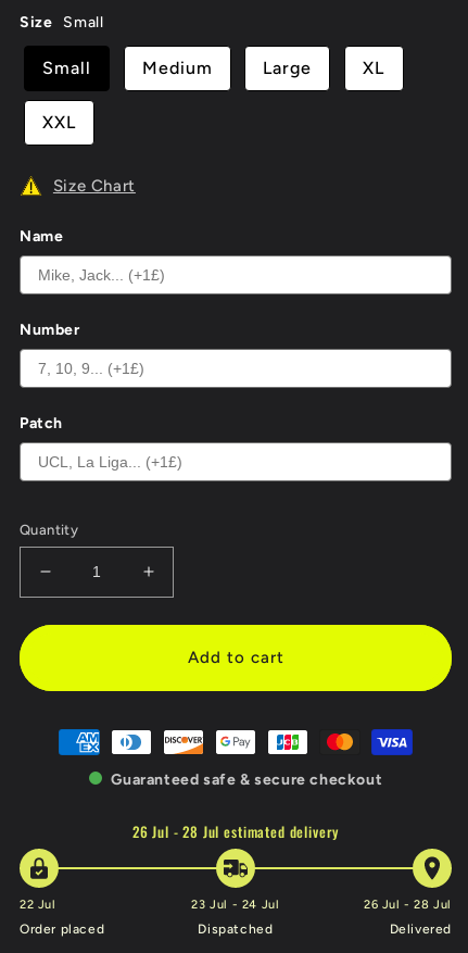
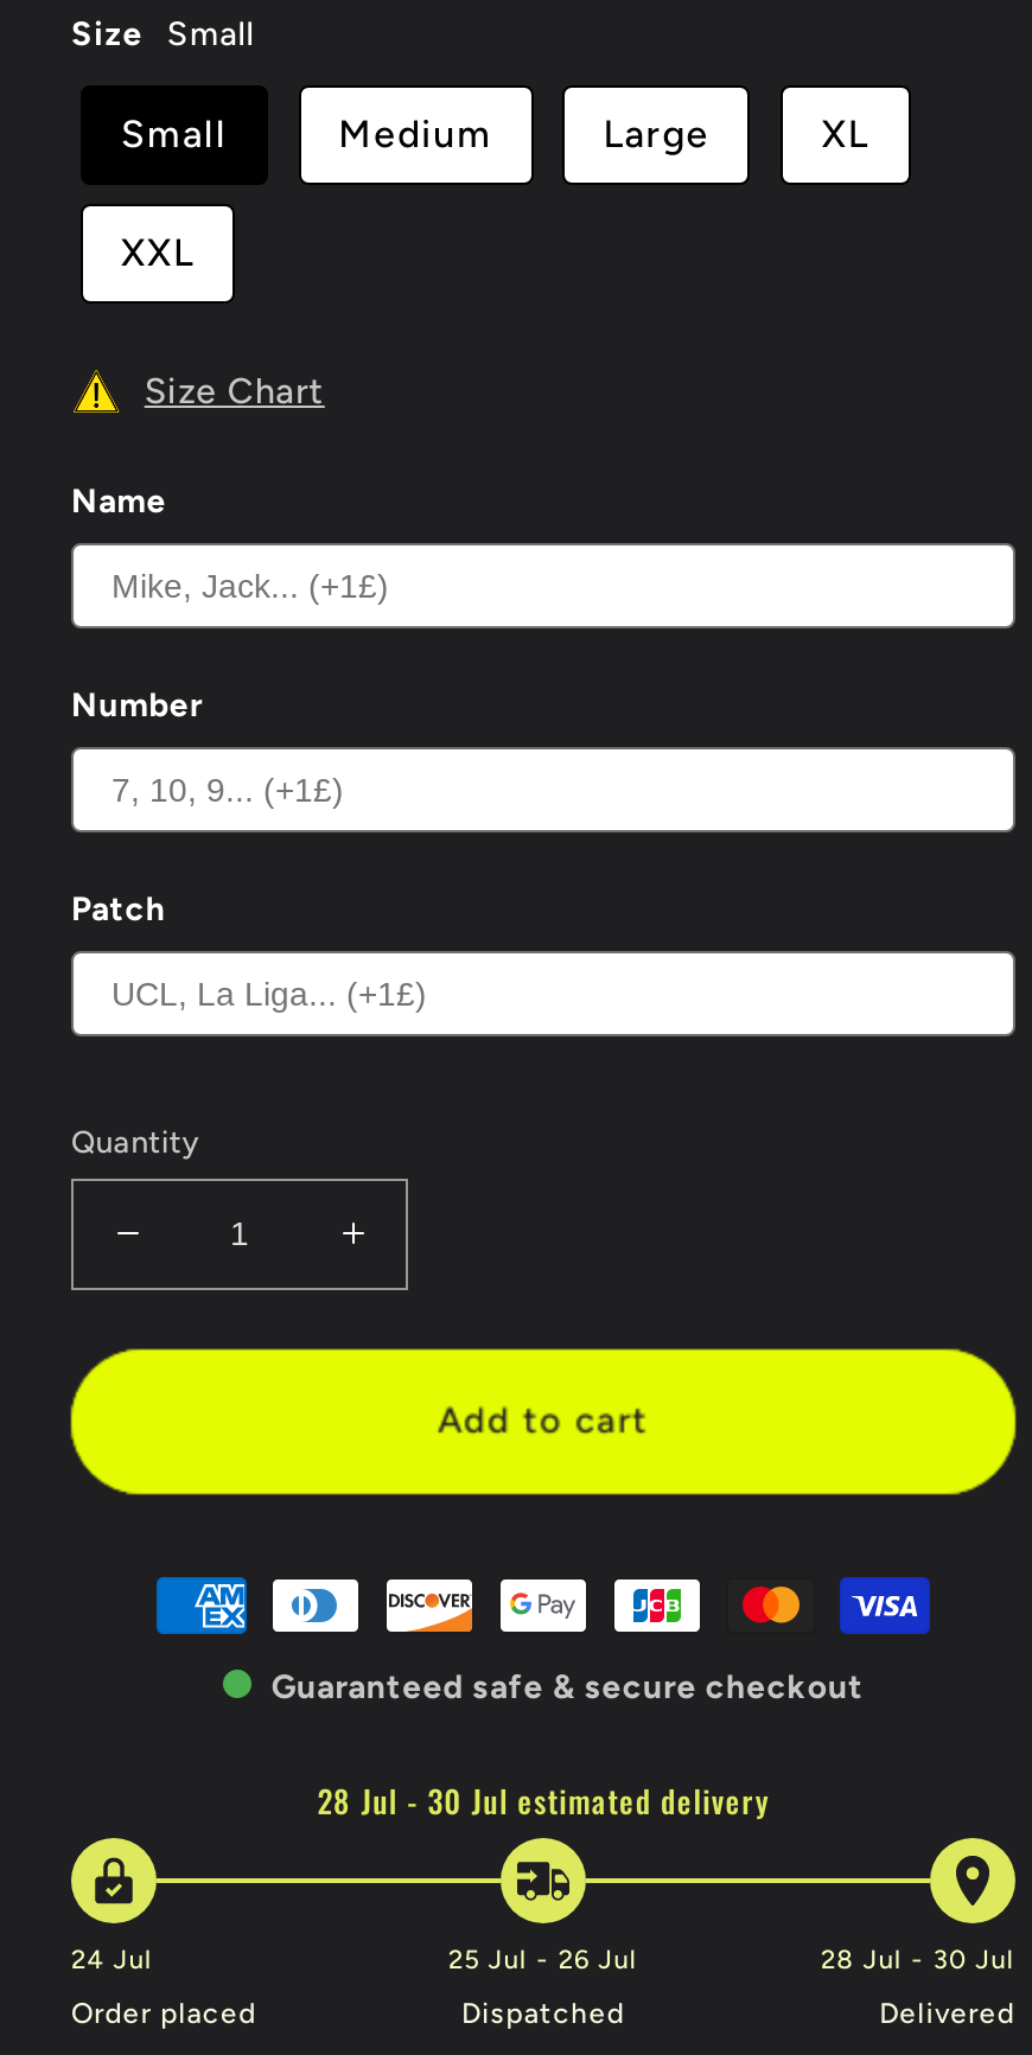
- 26 Jul - 28 Jul estimated delivery
+ 28 Jul - 30 Jul estimated delivery

- 22 Jul
+ 24 Jul

- 23 Jul - 24 Jul
+ 25 Jul - 26 Jul

- 26 Jul - 28 Jul
+ 28 Jul - 30 Jul
